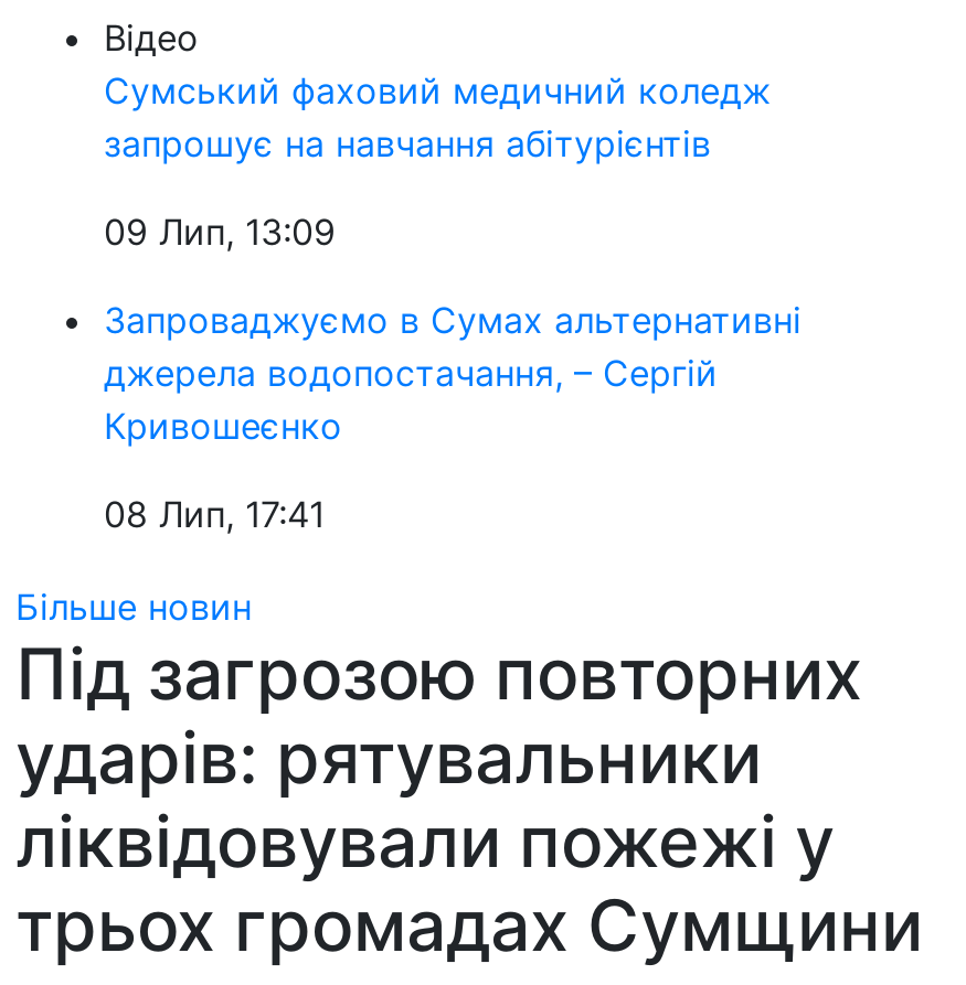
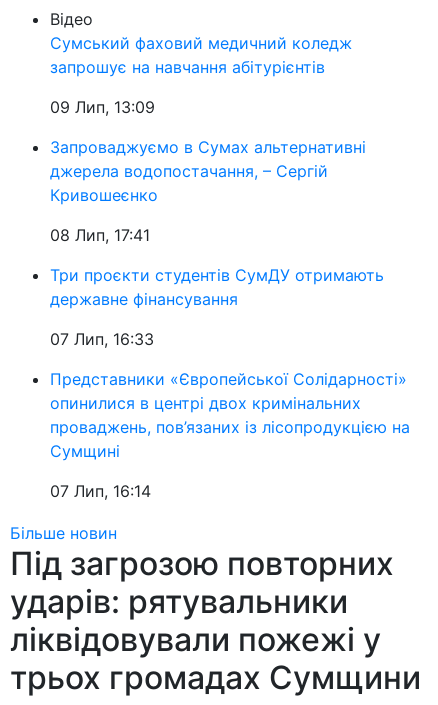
+ Три проєкти студентів СумДУ отримають
+ державне фінансування
+ 07 Лип, 16:33
+ Представники «Європейської Солідарності»
+ опинилися в центрі двох кримінальних
+ проваджень, пов’язаних із лісопродукцією на
+ Сумщині
+ 07 Лип, 16:14
